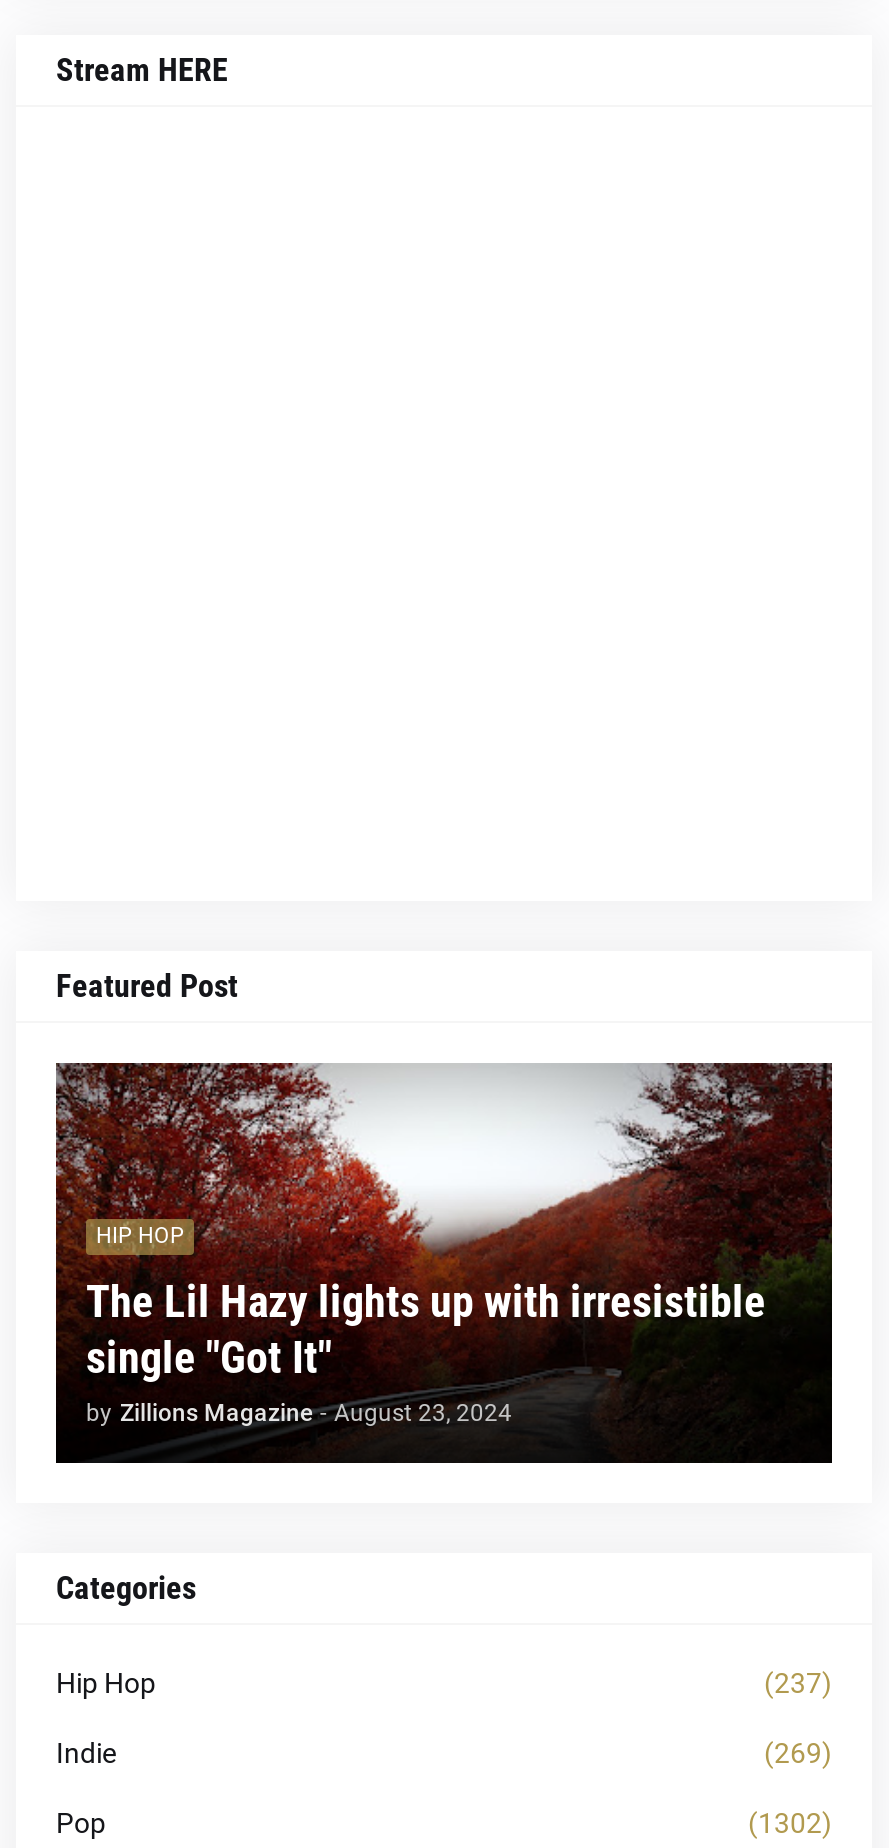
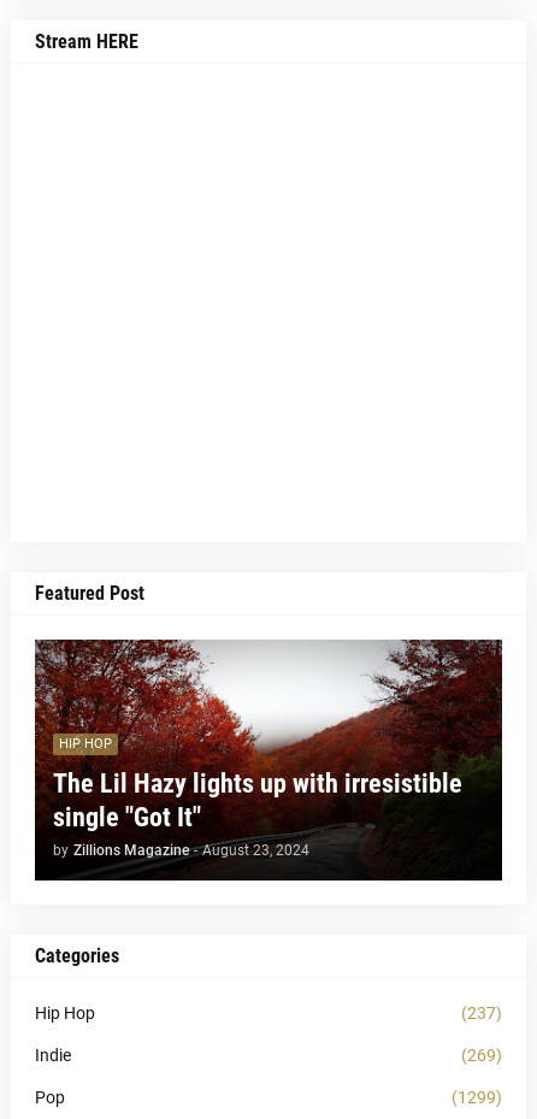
- (1302)
+ (1299)
